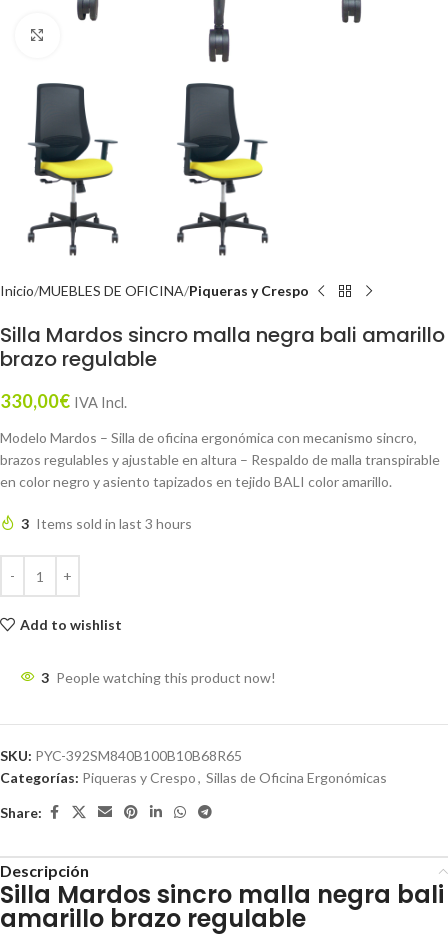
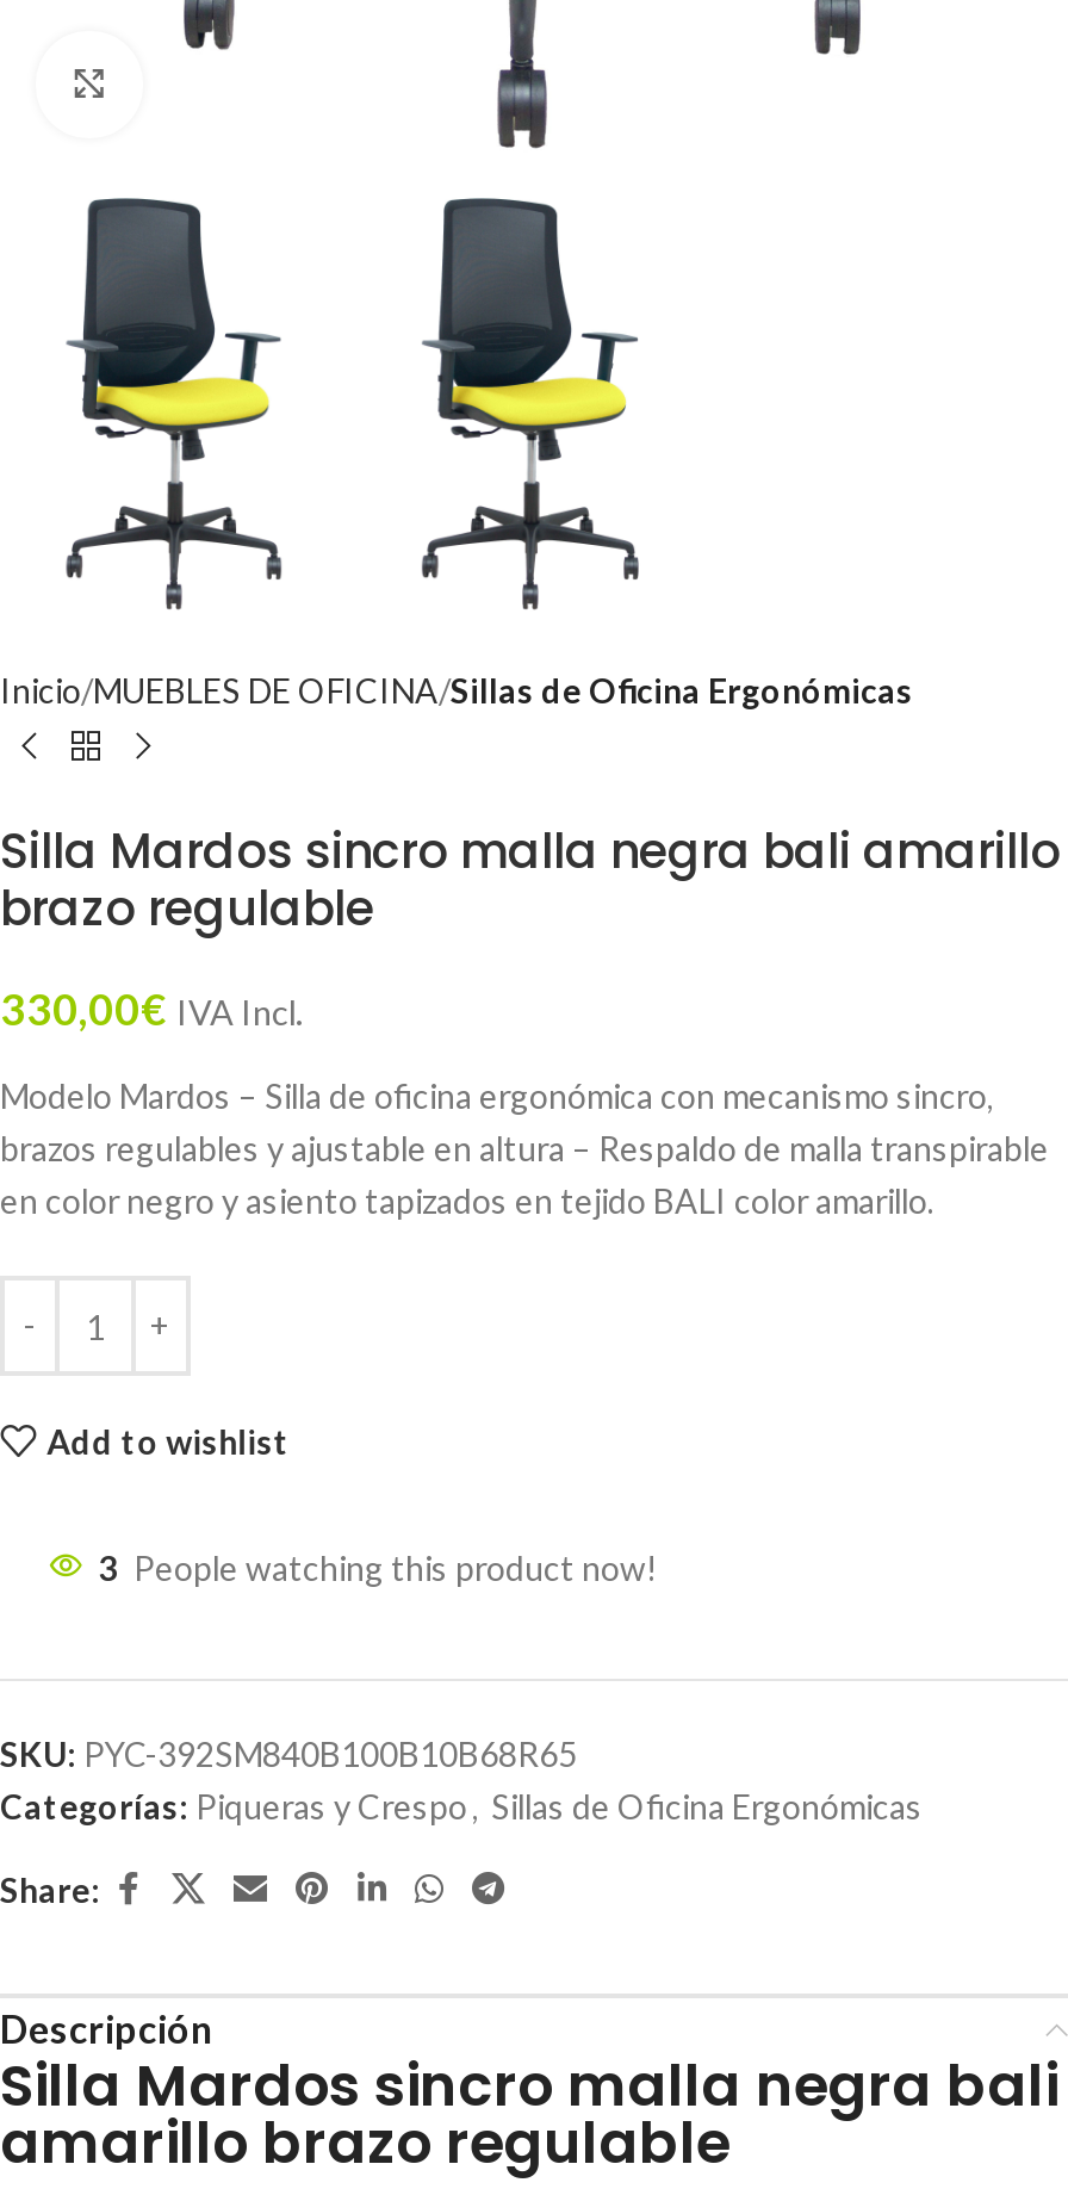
- Inicio MUEBLES DE OFICINA Piqueras y Crespo
+ Inicio MUEBLES DE OFICINA Sillas de Oficina Ergonómicas

moved down: Silla Mardos sincro malla negra bali amarillo | brazo regulable | 330,00€ IVA Incl. | Modelo Mardos – Silla de oficina ergonómica con mecanismo sincro, | brazos regulables y ajustable en altura – Respaldo de malla transpirable | en color negro y asiento tapizados en tejido BALI color amarillo.

- 3 Items sold in last 3 hours
